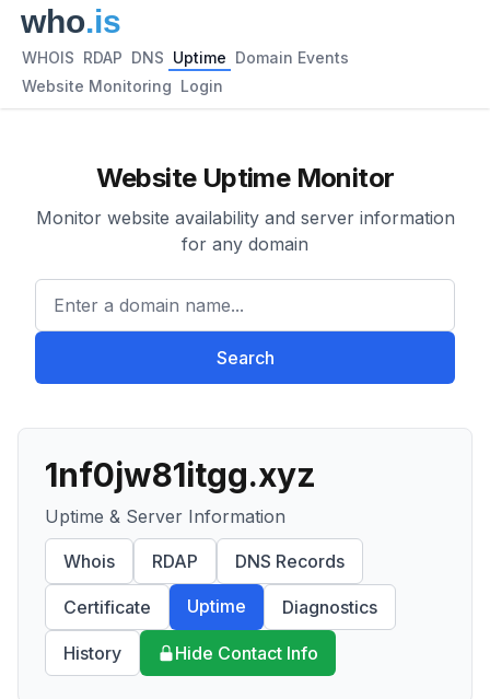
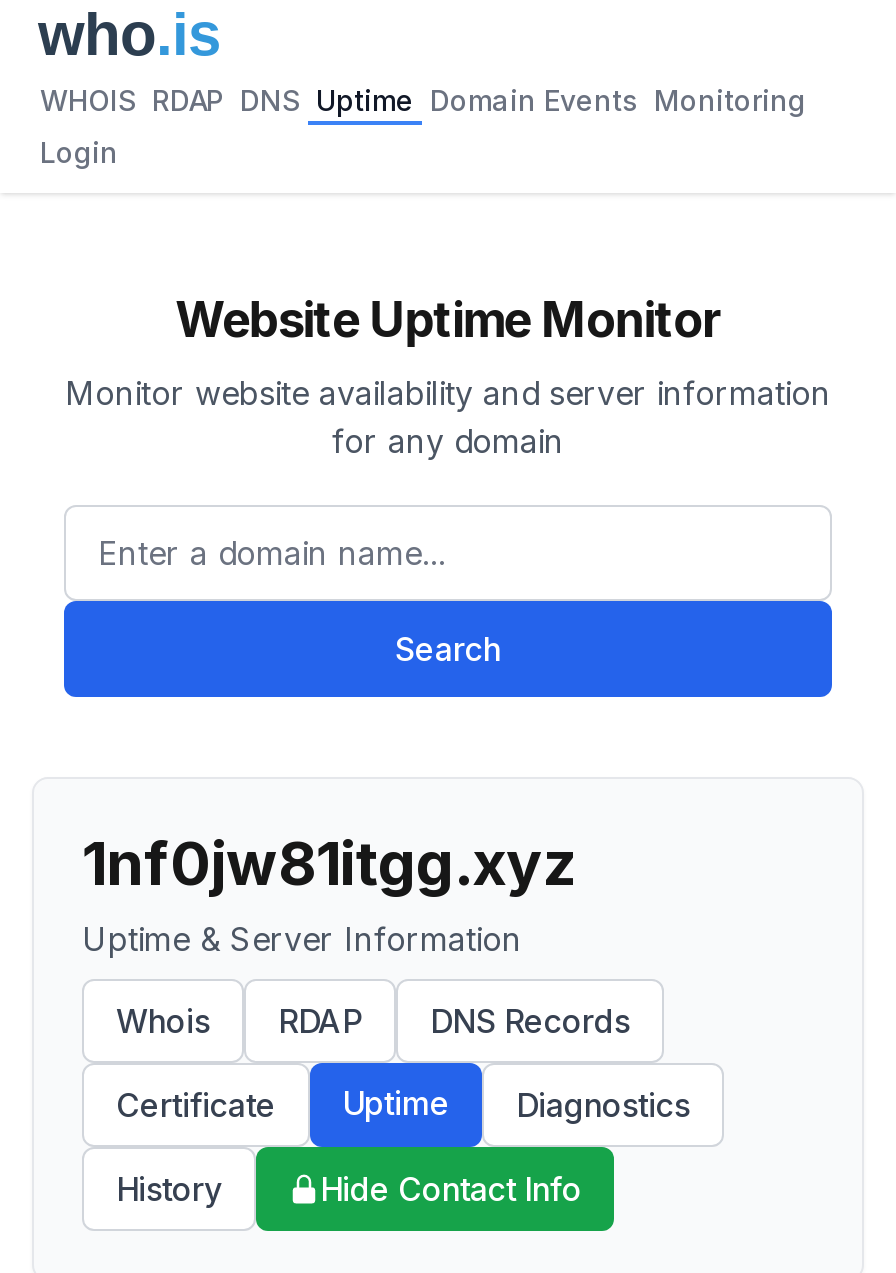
- WHOIS RDAP DNS Uptime Domain Events
+ WHOIS RDAP DNS Uptime Domain Events Monitoring

- Website Monitoring Login
+ Login
